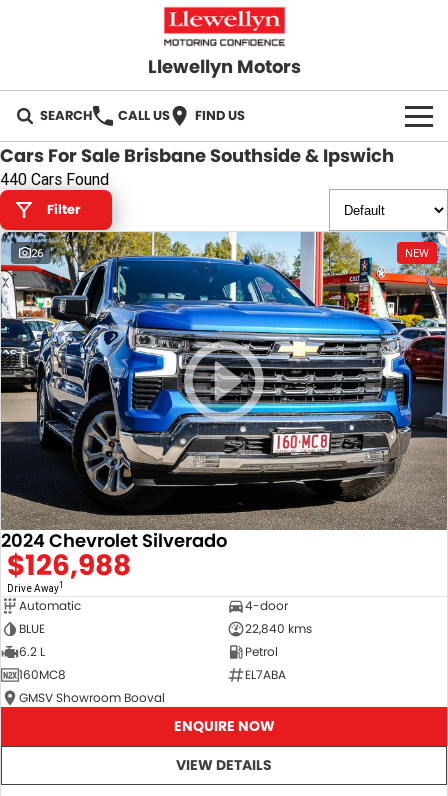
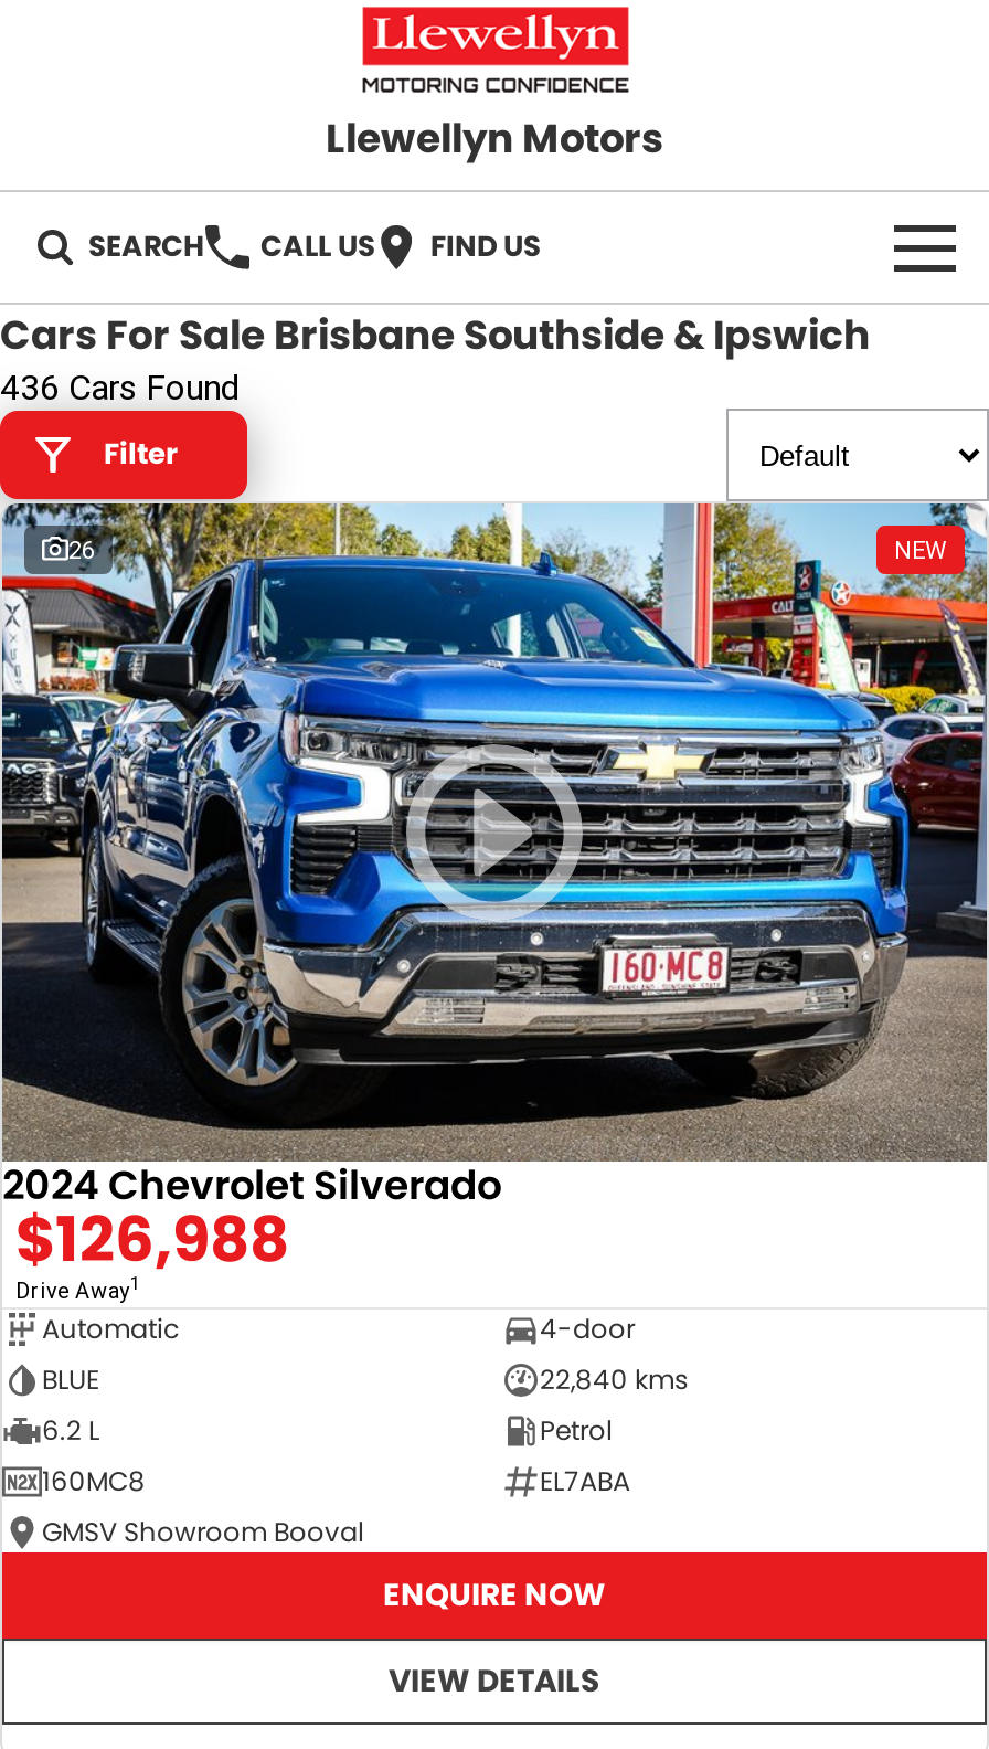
- 440 Cars Found
+ 436 Cars Found
